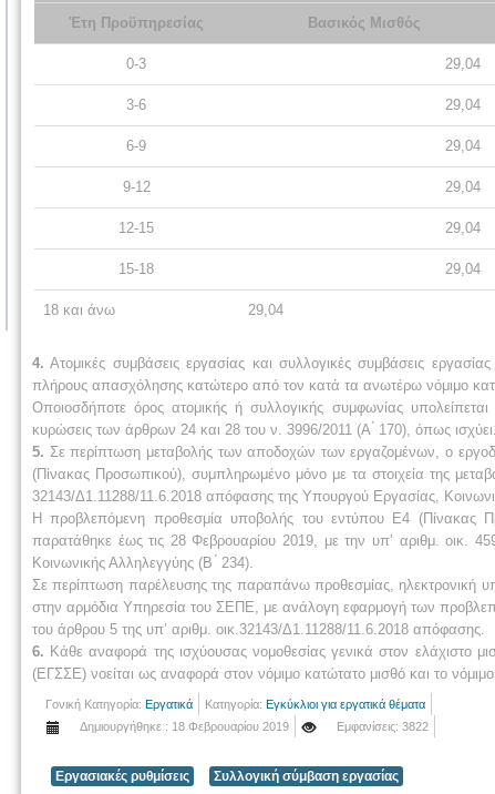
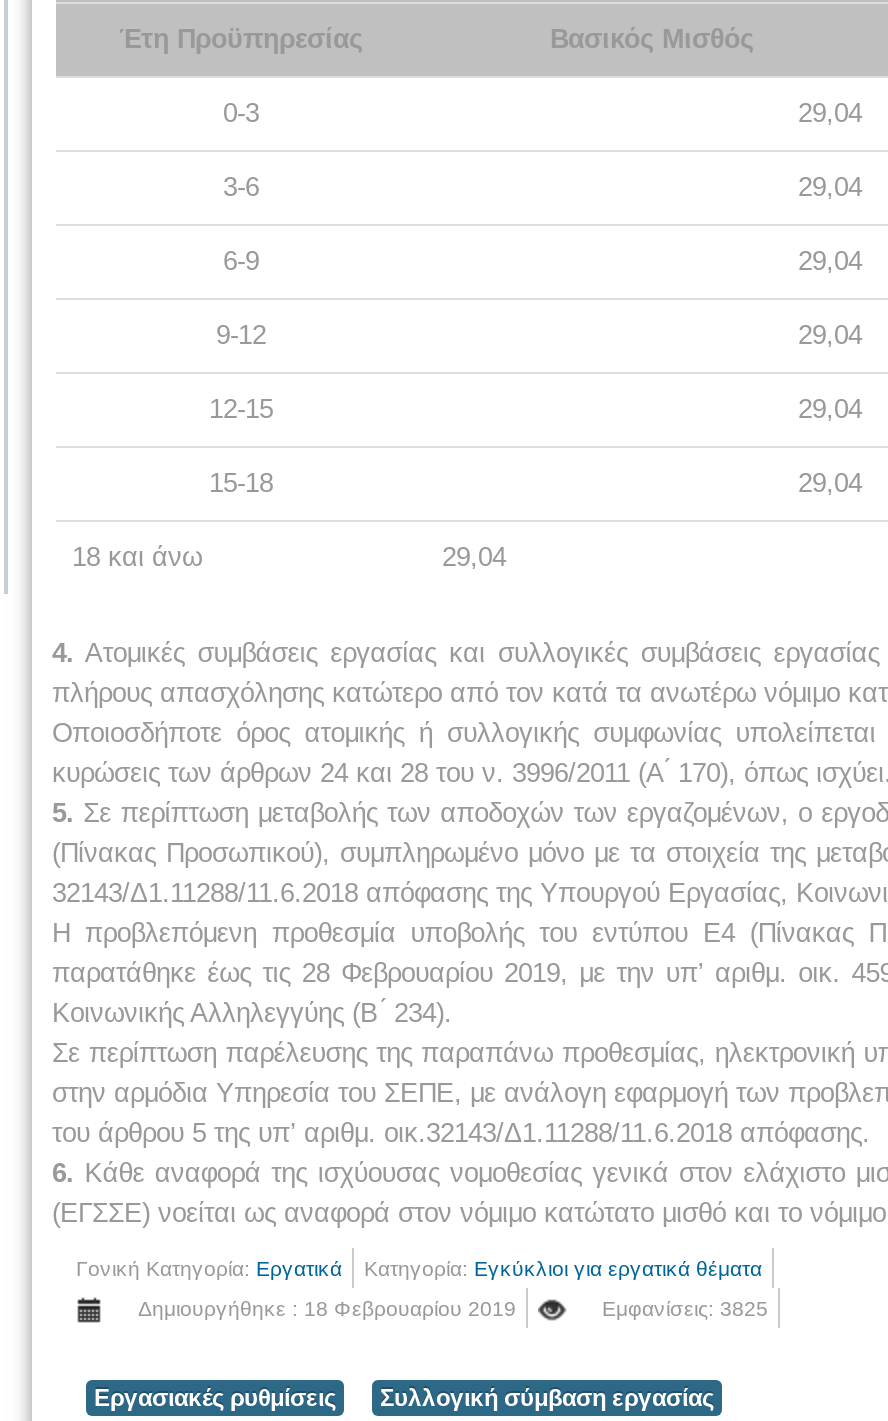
- Εμφανίσεις: 3822
+ Εμφανίσεις: 3825
